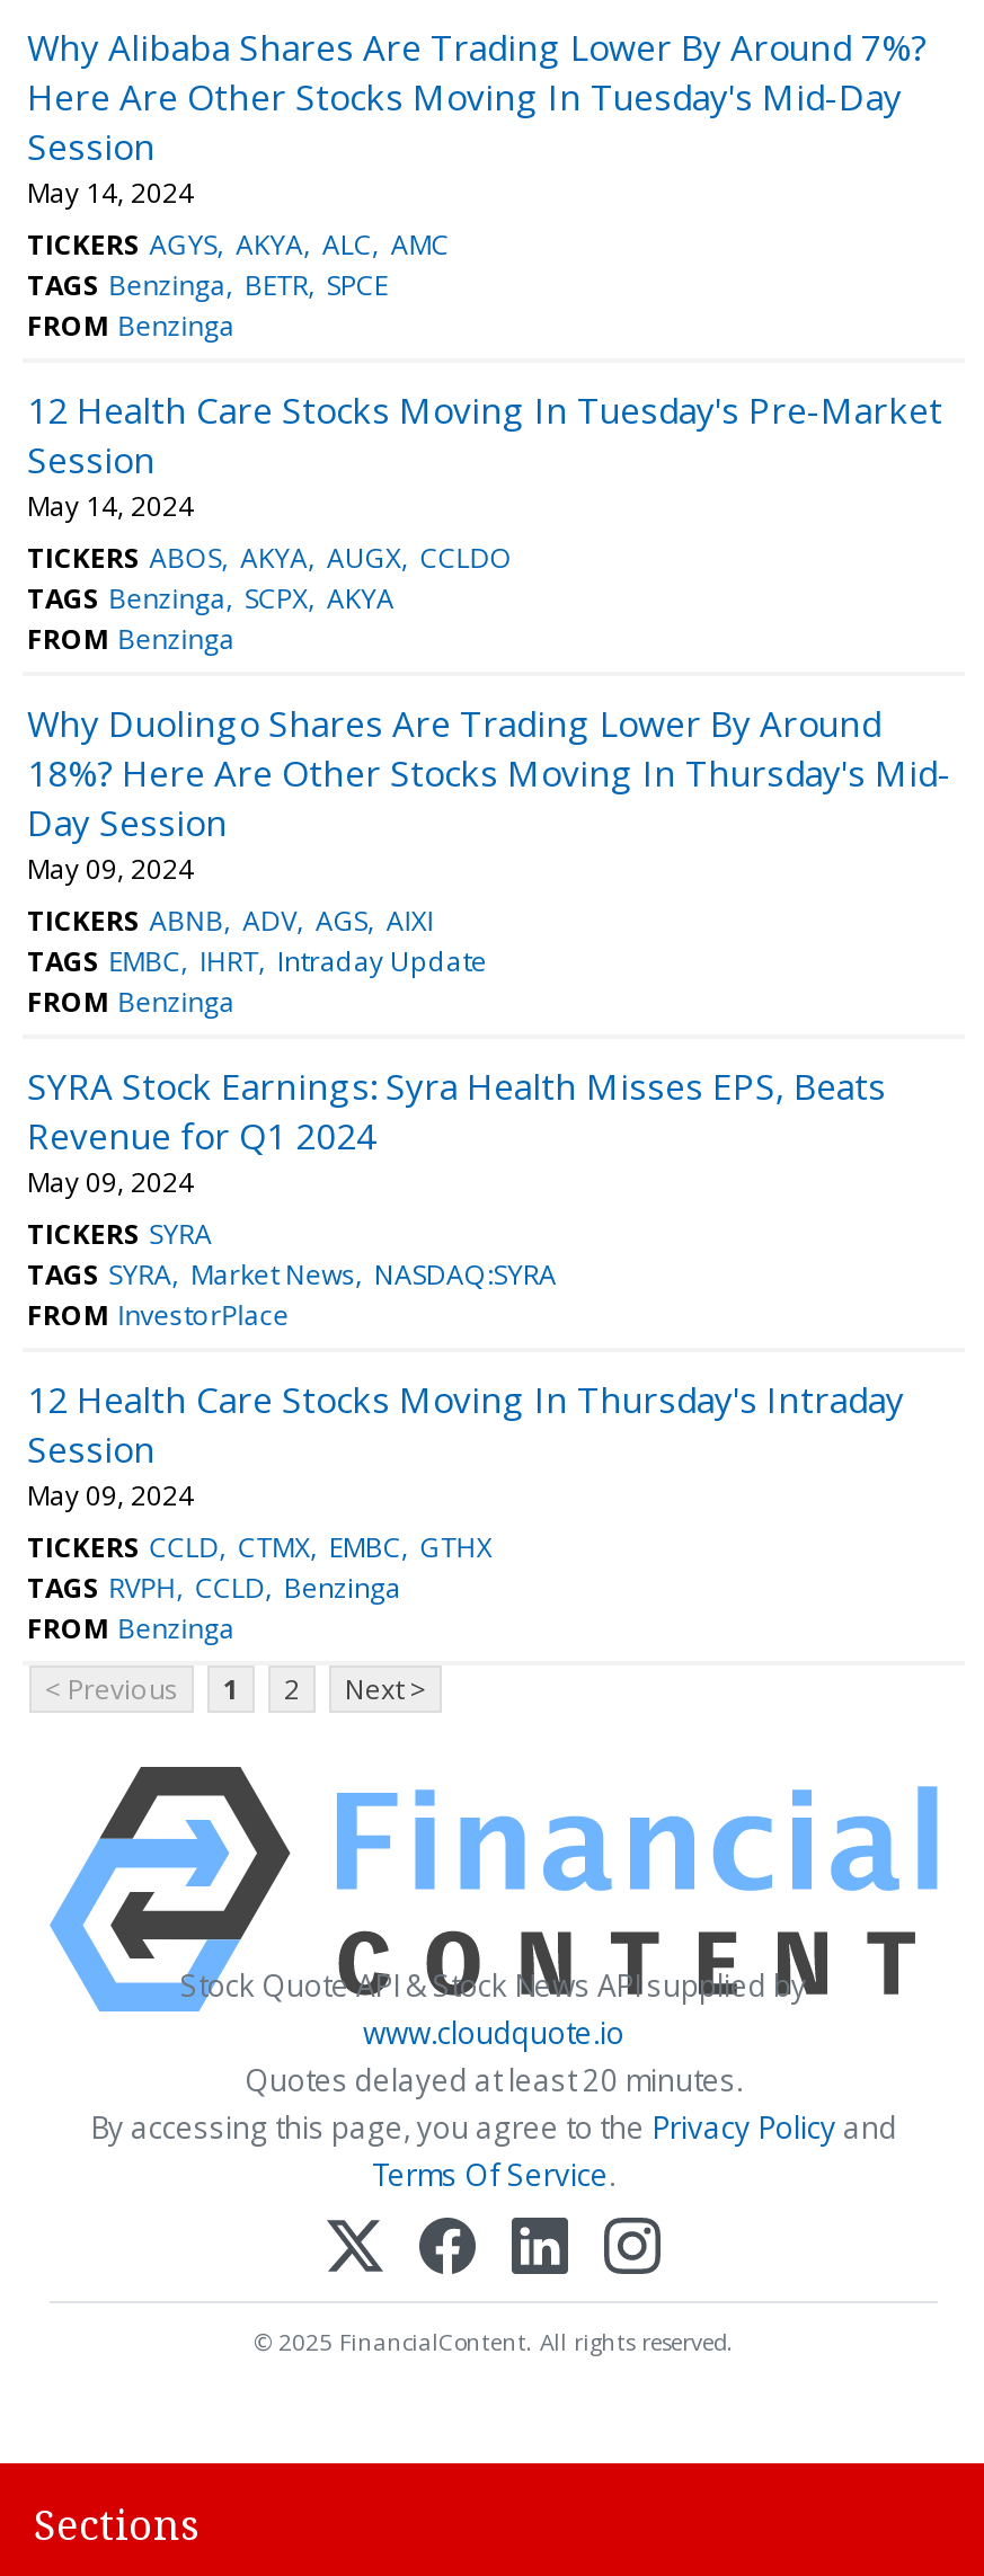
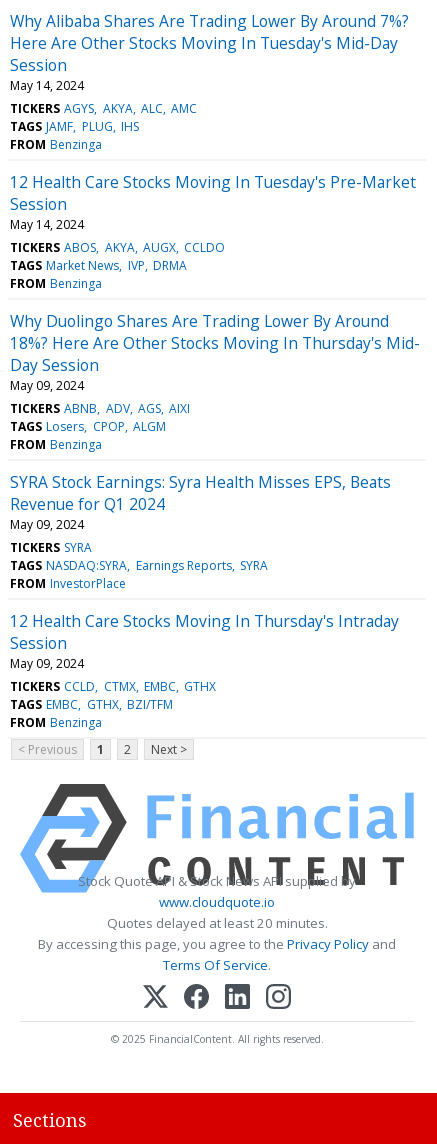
- TAGS Benzinga BETR SPCE
+ TAGS JAMF PLUG IHS

- TAGS Benzinga SCPX AKYA
+ TAGS Market News IVP DRMA

- TAGS EMBC IHRT Intraday Update
+ TAGS Losers CPOP ALGM

- TAGS SYRA Market News NASDAQ:SYRA
+ TAGS NASDAQ:SYRA Earnings Reports SYRA

- TAGS RVPH CCLD Benzinga
+ TAGS EMBC GTHX BZI/TFM
